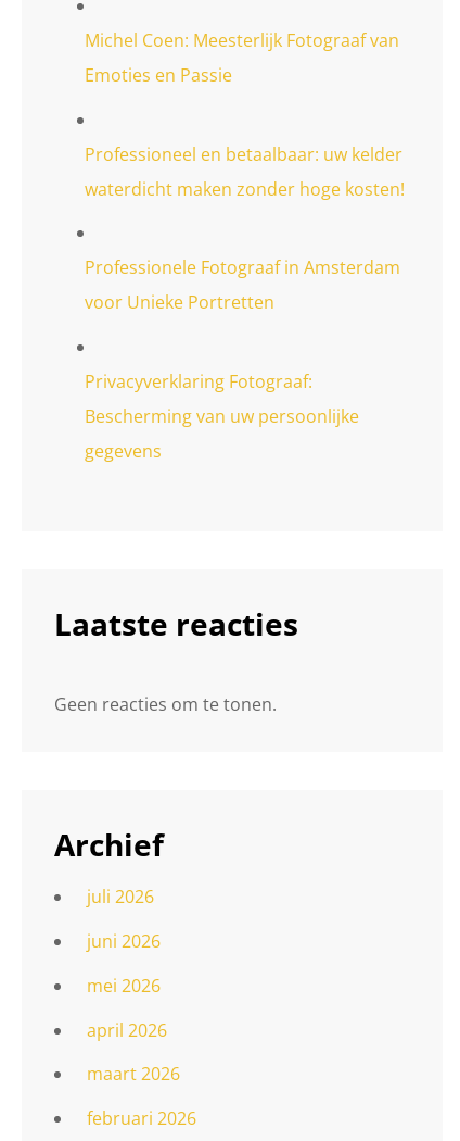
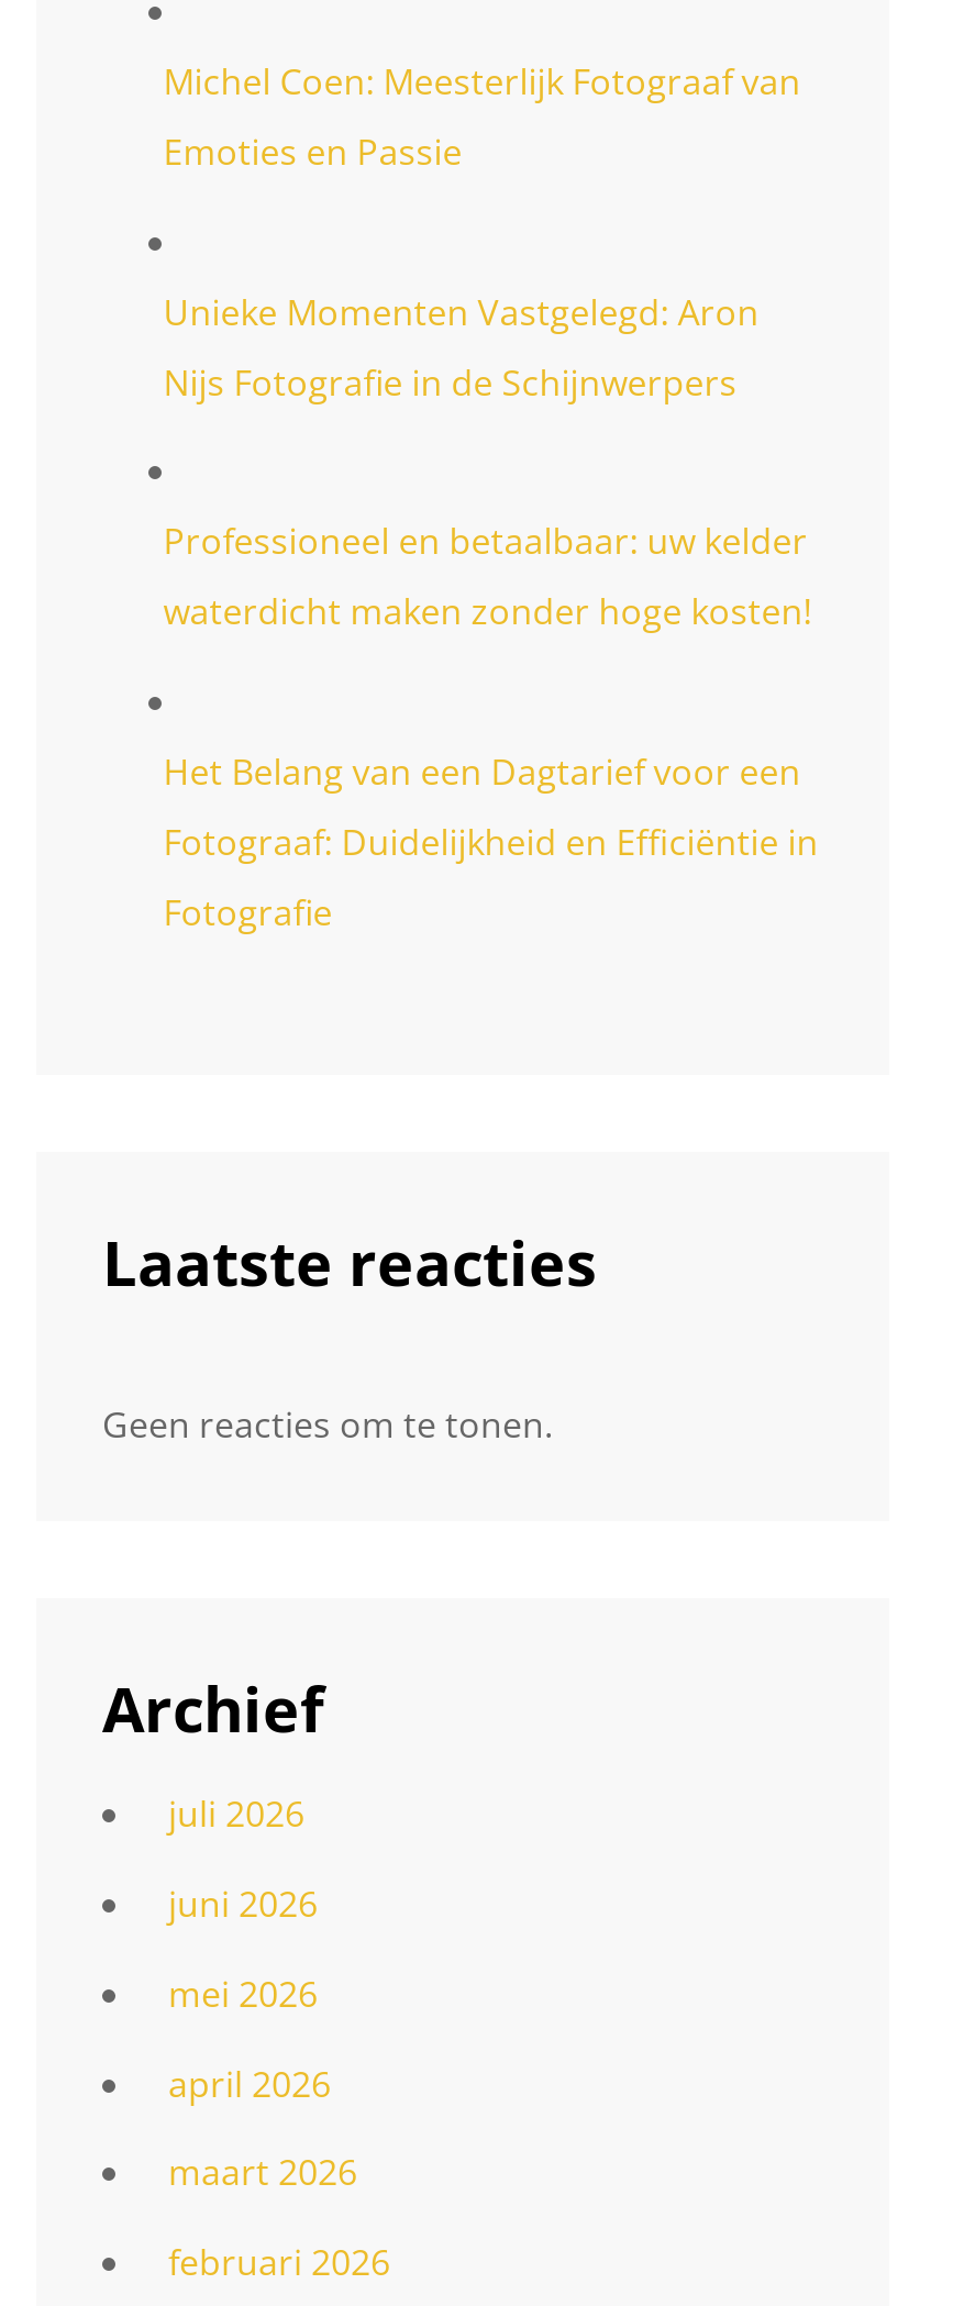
+ Unieke Momenten Vastgelegd: Aron
+ Nijs Fotografie in de Schijnwerpers

moved down: Professioneel en betaalbaar: uw kelder | waterdicht maken zonder hoge kosten!

- Professionele Fotograaf in Amsterdam
- voor Unieke Portretten
- Privacyverklaring Fotograaf:
- Bescherming van uw persoonlijke
- gegevens
+ Het Belang van een Dagtarief voor een
+ Fotograaf: Duidelijkheid en Efficiëntie in
+ Fotografie
